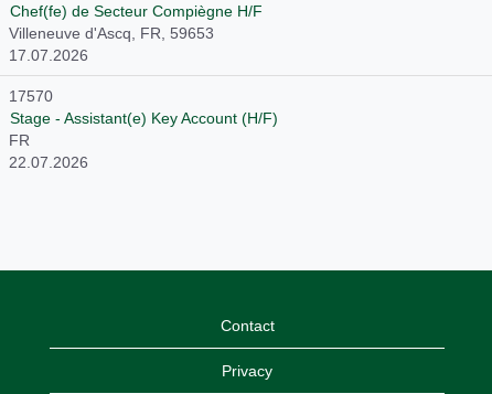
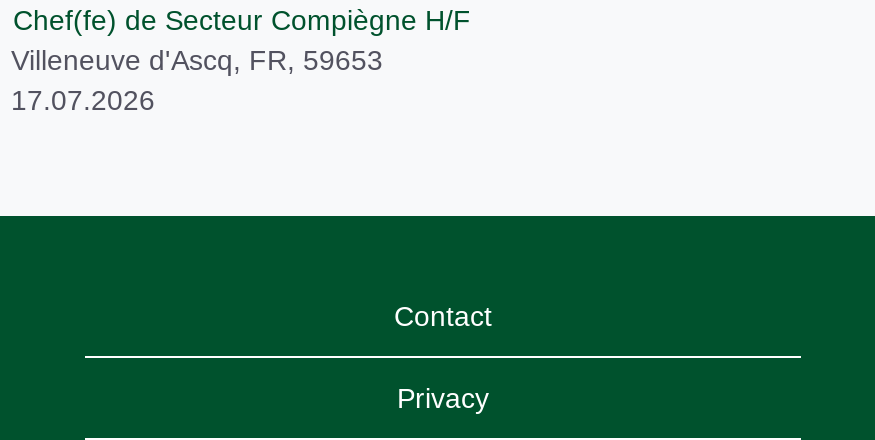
- 17570
- Stage - Assistant(e) Key Account (H/F)
- FR
- 22.07.2026
